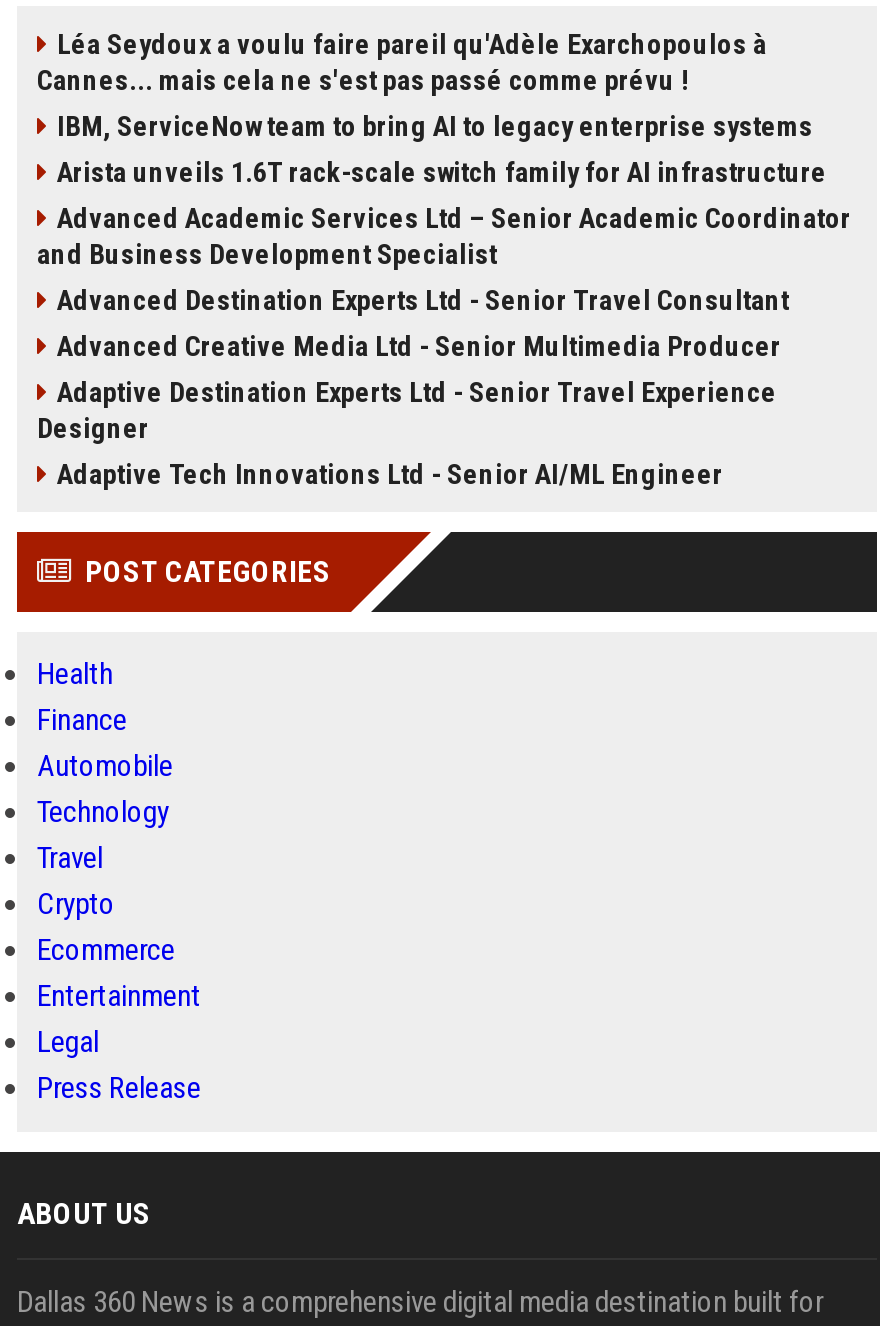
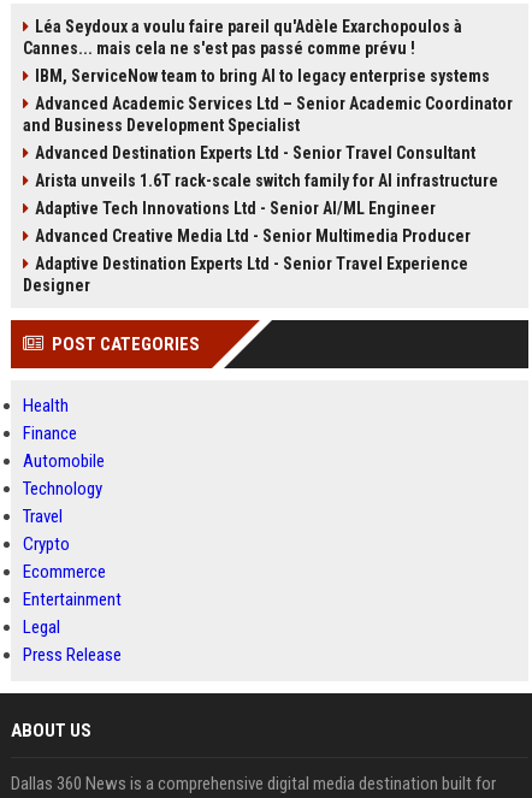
moved down: Arista unveils 1.6T rack-scale switch family for AI infrastructure

moved up: Advanced Academic Services Ltd – Senior Academic Coordinator | and Business Development Specialist | Advanced Destination Experts Ltd - Senior Travel Consultant

moved down: Advanced Creative Media Ltd - Senior Multimedia Producer | Adaptive Destination Experts Ltd - Senior Travel Experience | Designer

moved up: Adaptive Tech Innovations Ltd - Senior AI/ML Engineer
